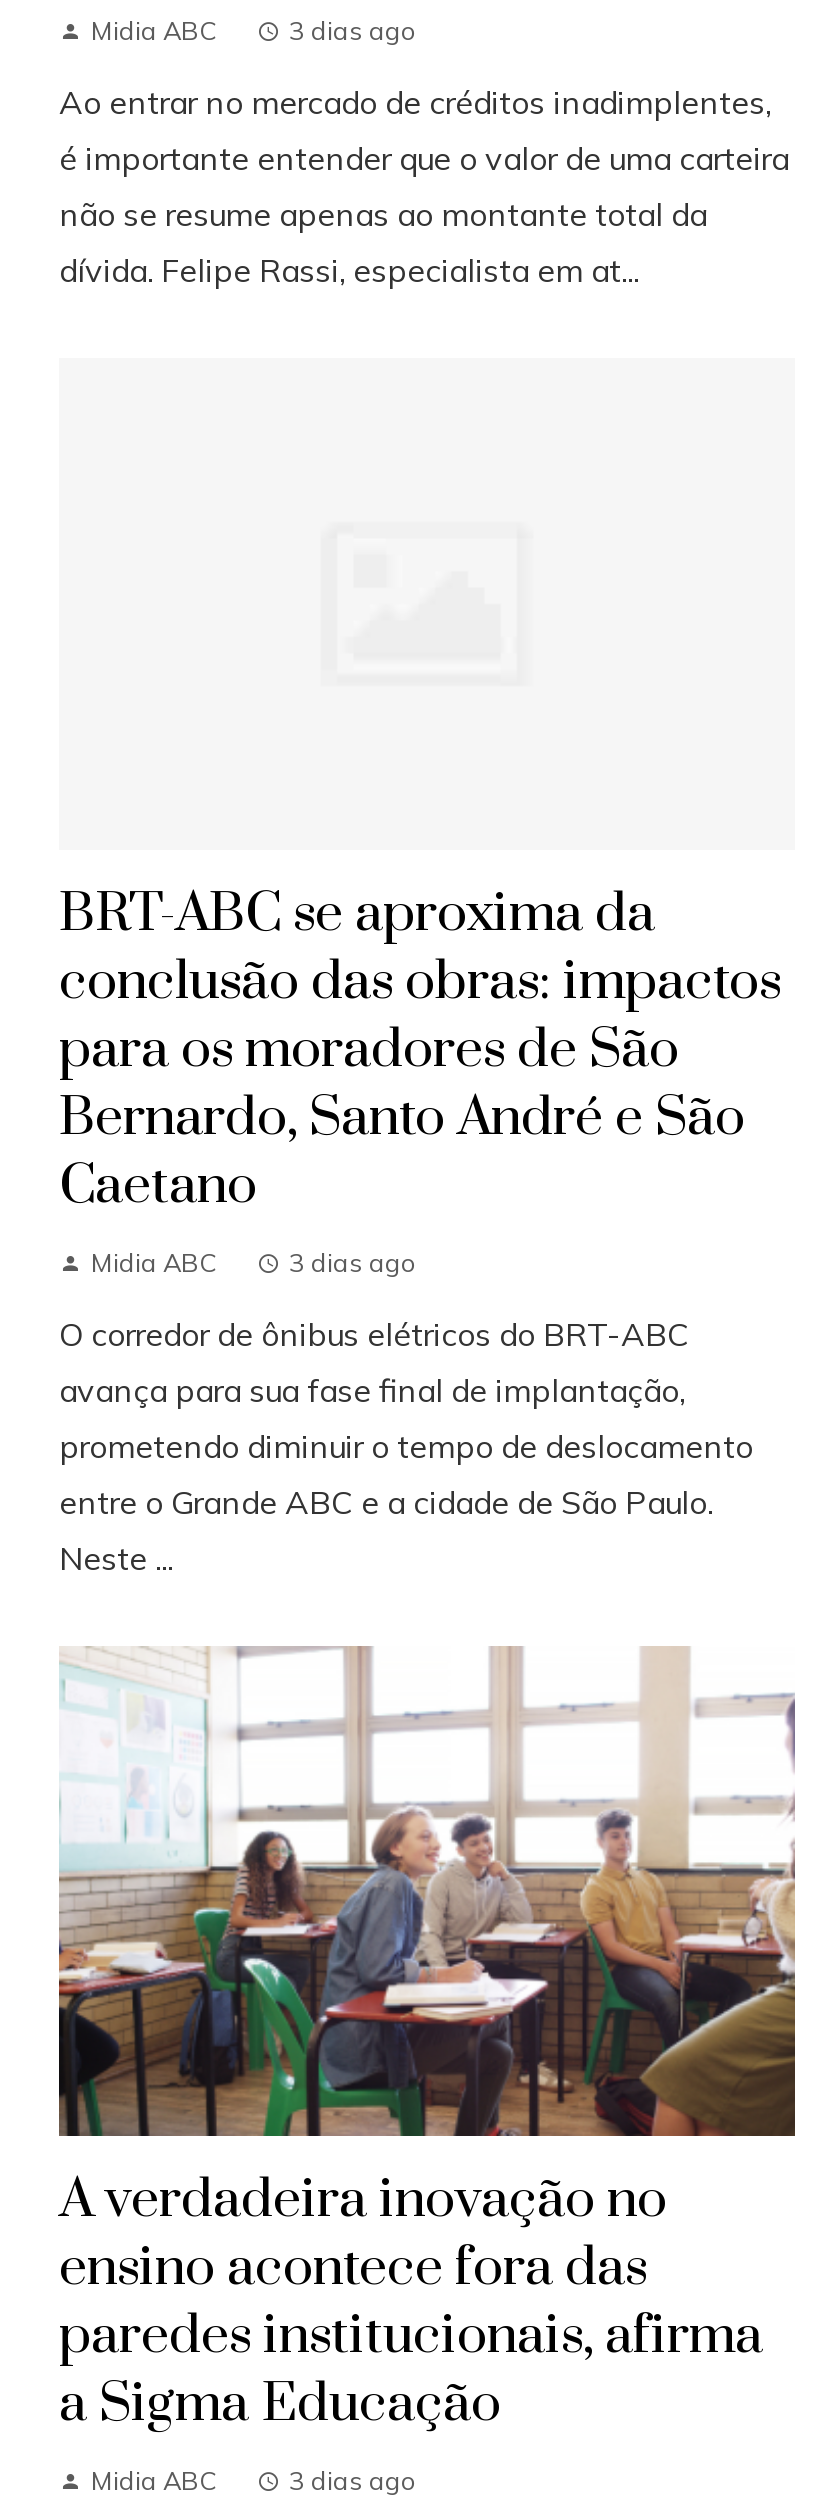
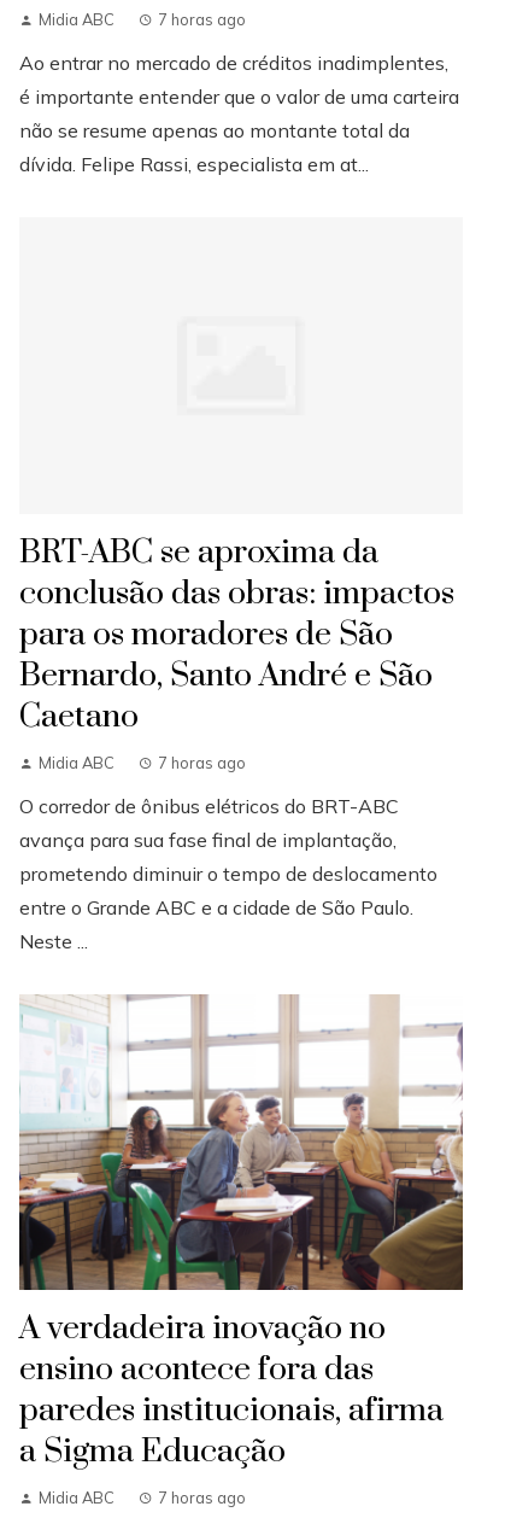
- 3 dias ago
+ 7 horas ago

- 3 dias ago
+ 7 horas ago

- 3 dias ago
+ 7 horas ago
